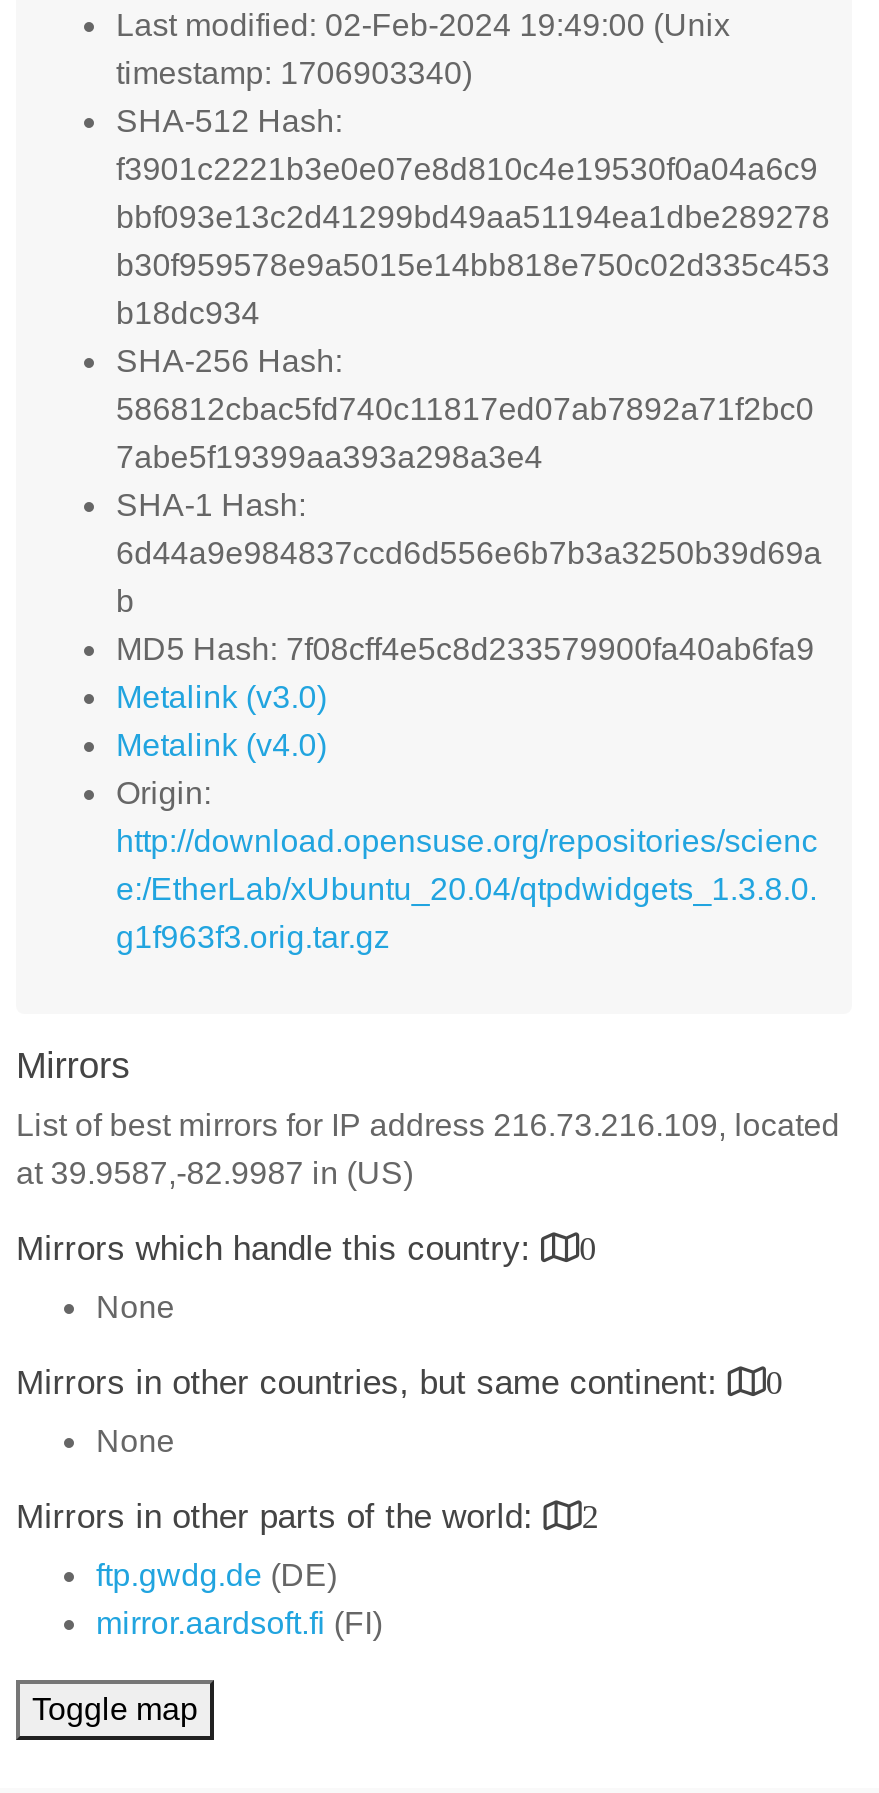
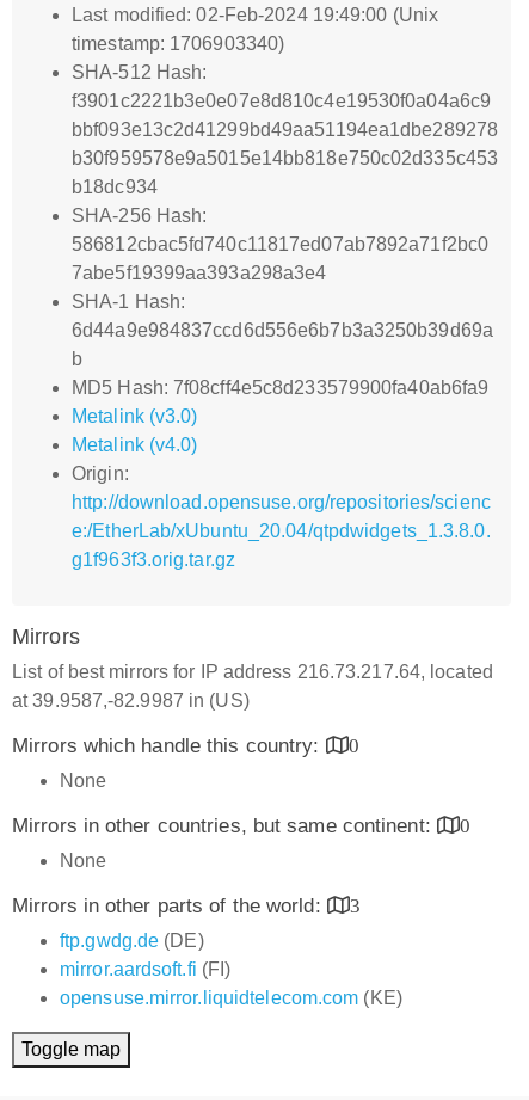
- List of best mirrors for IP address 216.73.216.109, located
+ List of best mirrors for IP address 216.73.217.64, located

- Mirrors in other parts of the world: 2
+ Mirrors in other parts of the world: 3

+ opensuse.mirror.liquidtelecom.com (KE)
